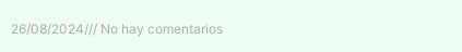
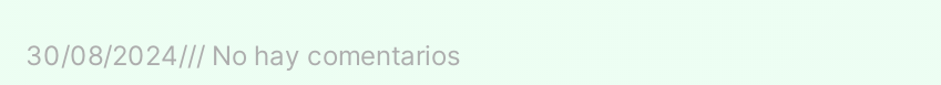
- 26/08/2024 No hay comentarios
+ 30/08/2024 No hay comentarios
